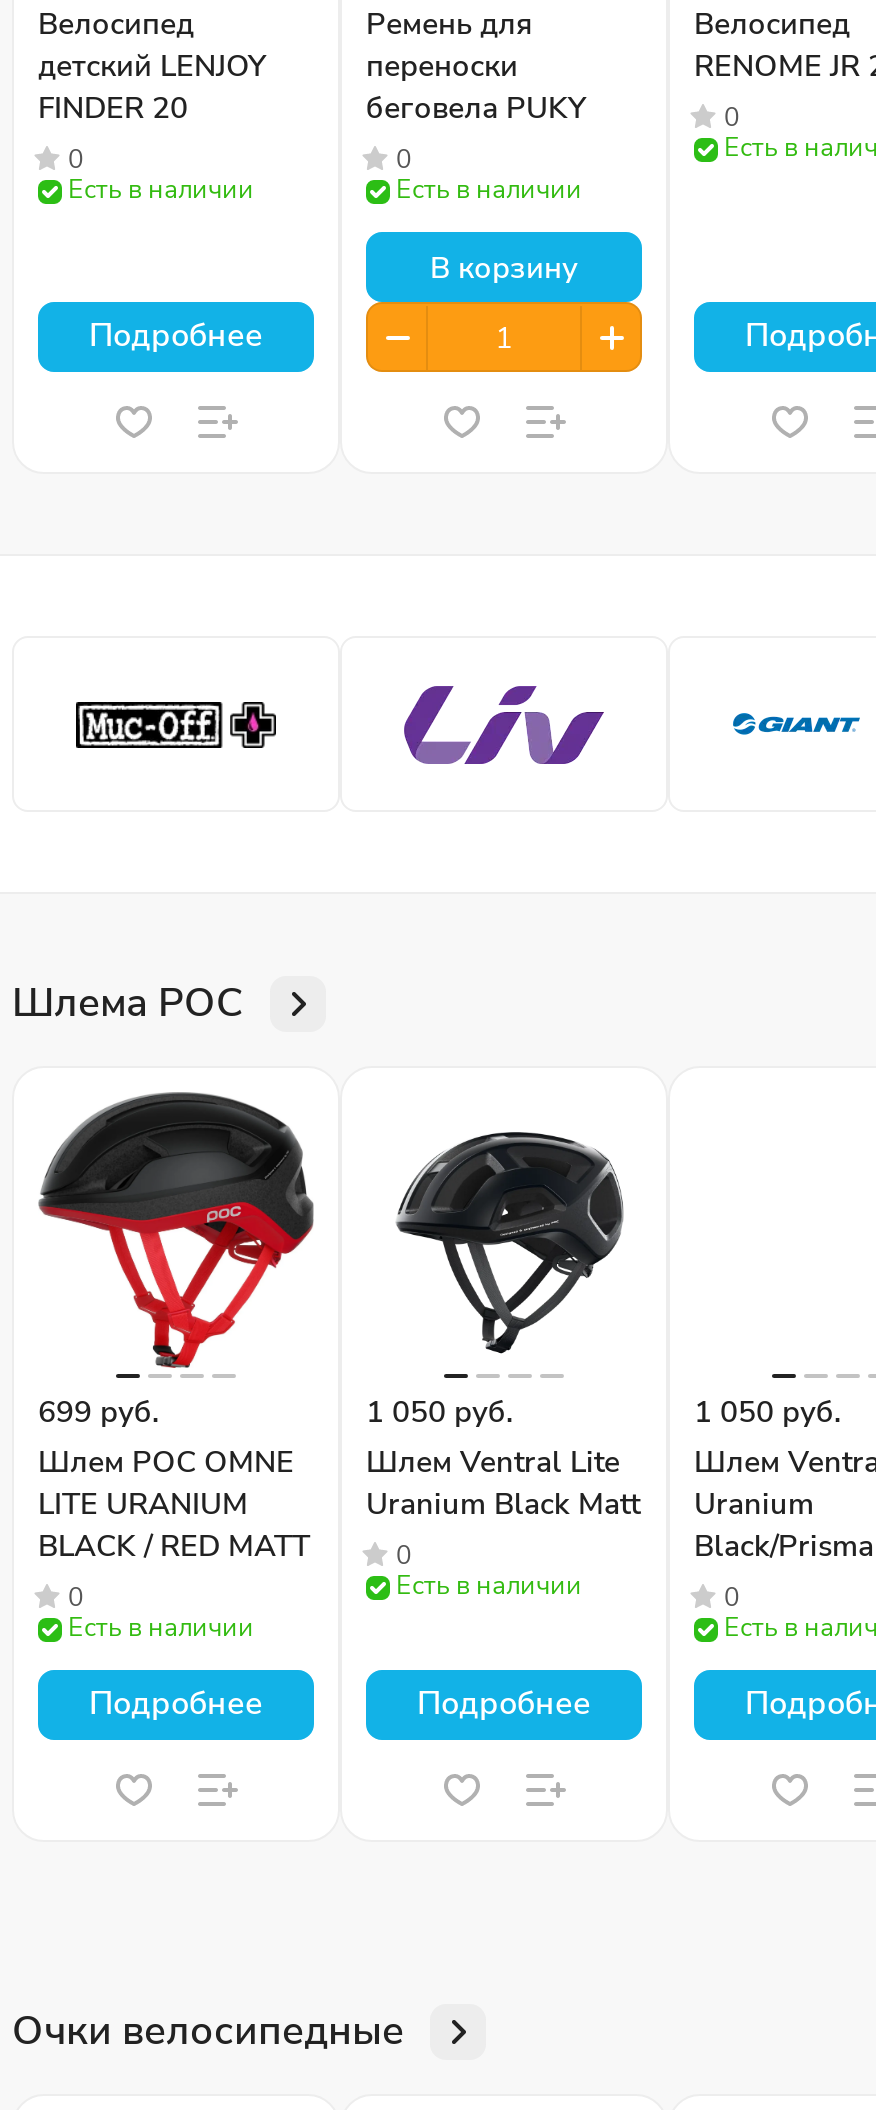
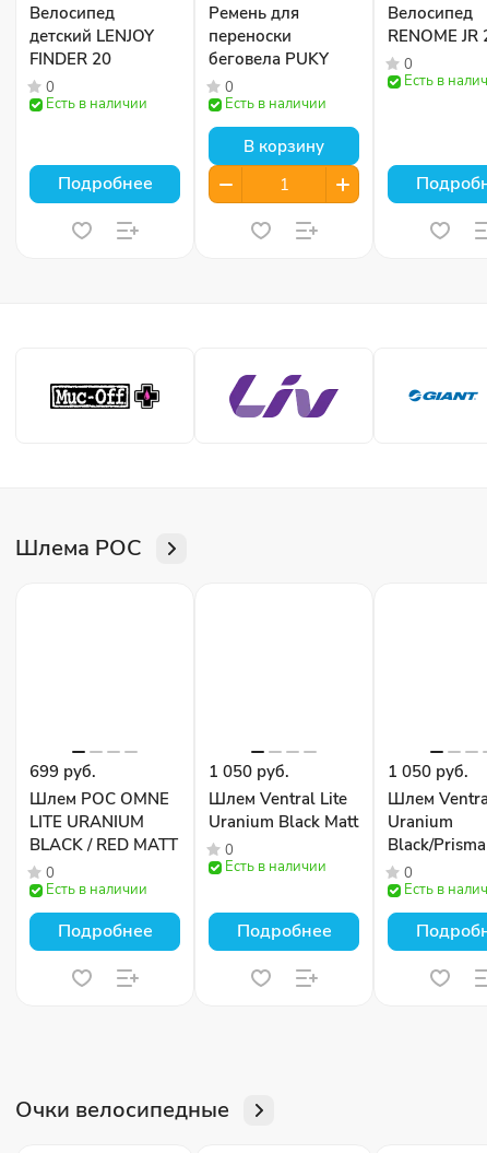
- [image]

- [image]
